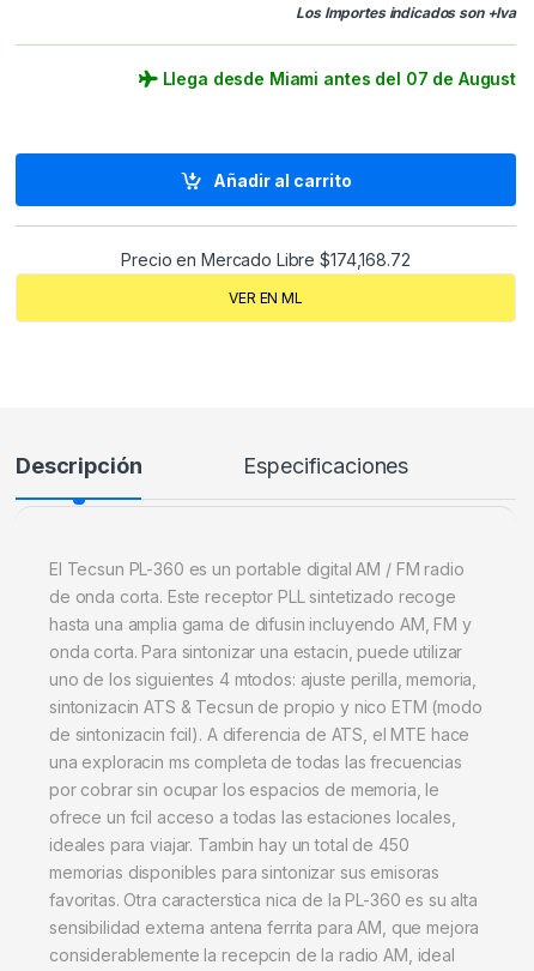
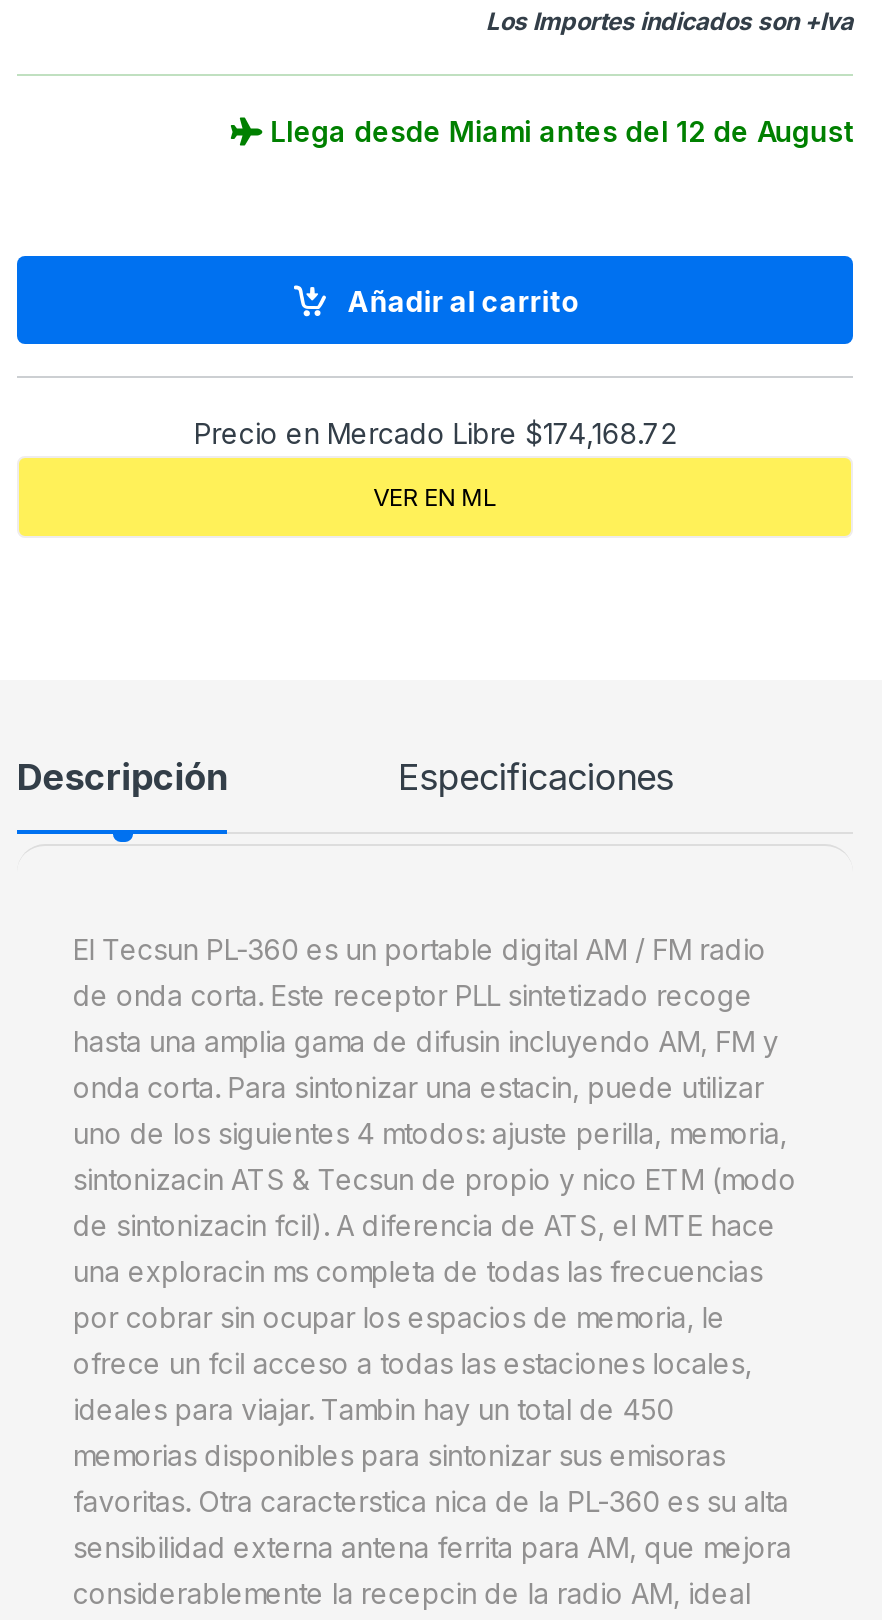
- Llega desde Miami antes del 07 de August
+ Llega desde Miami antes del 12 de August
